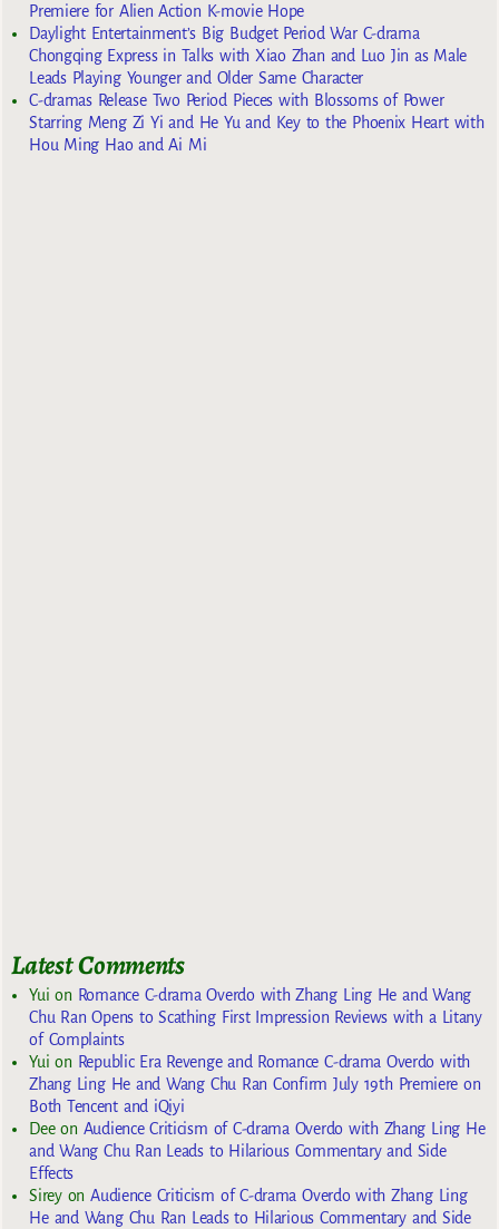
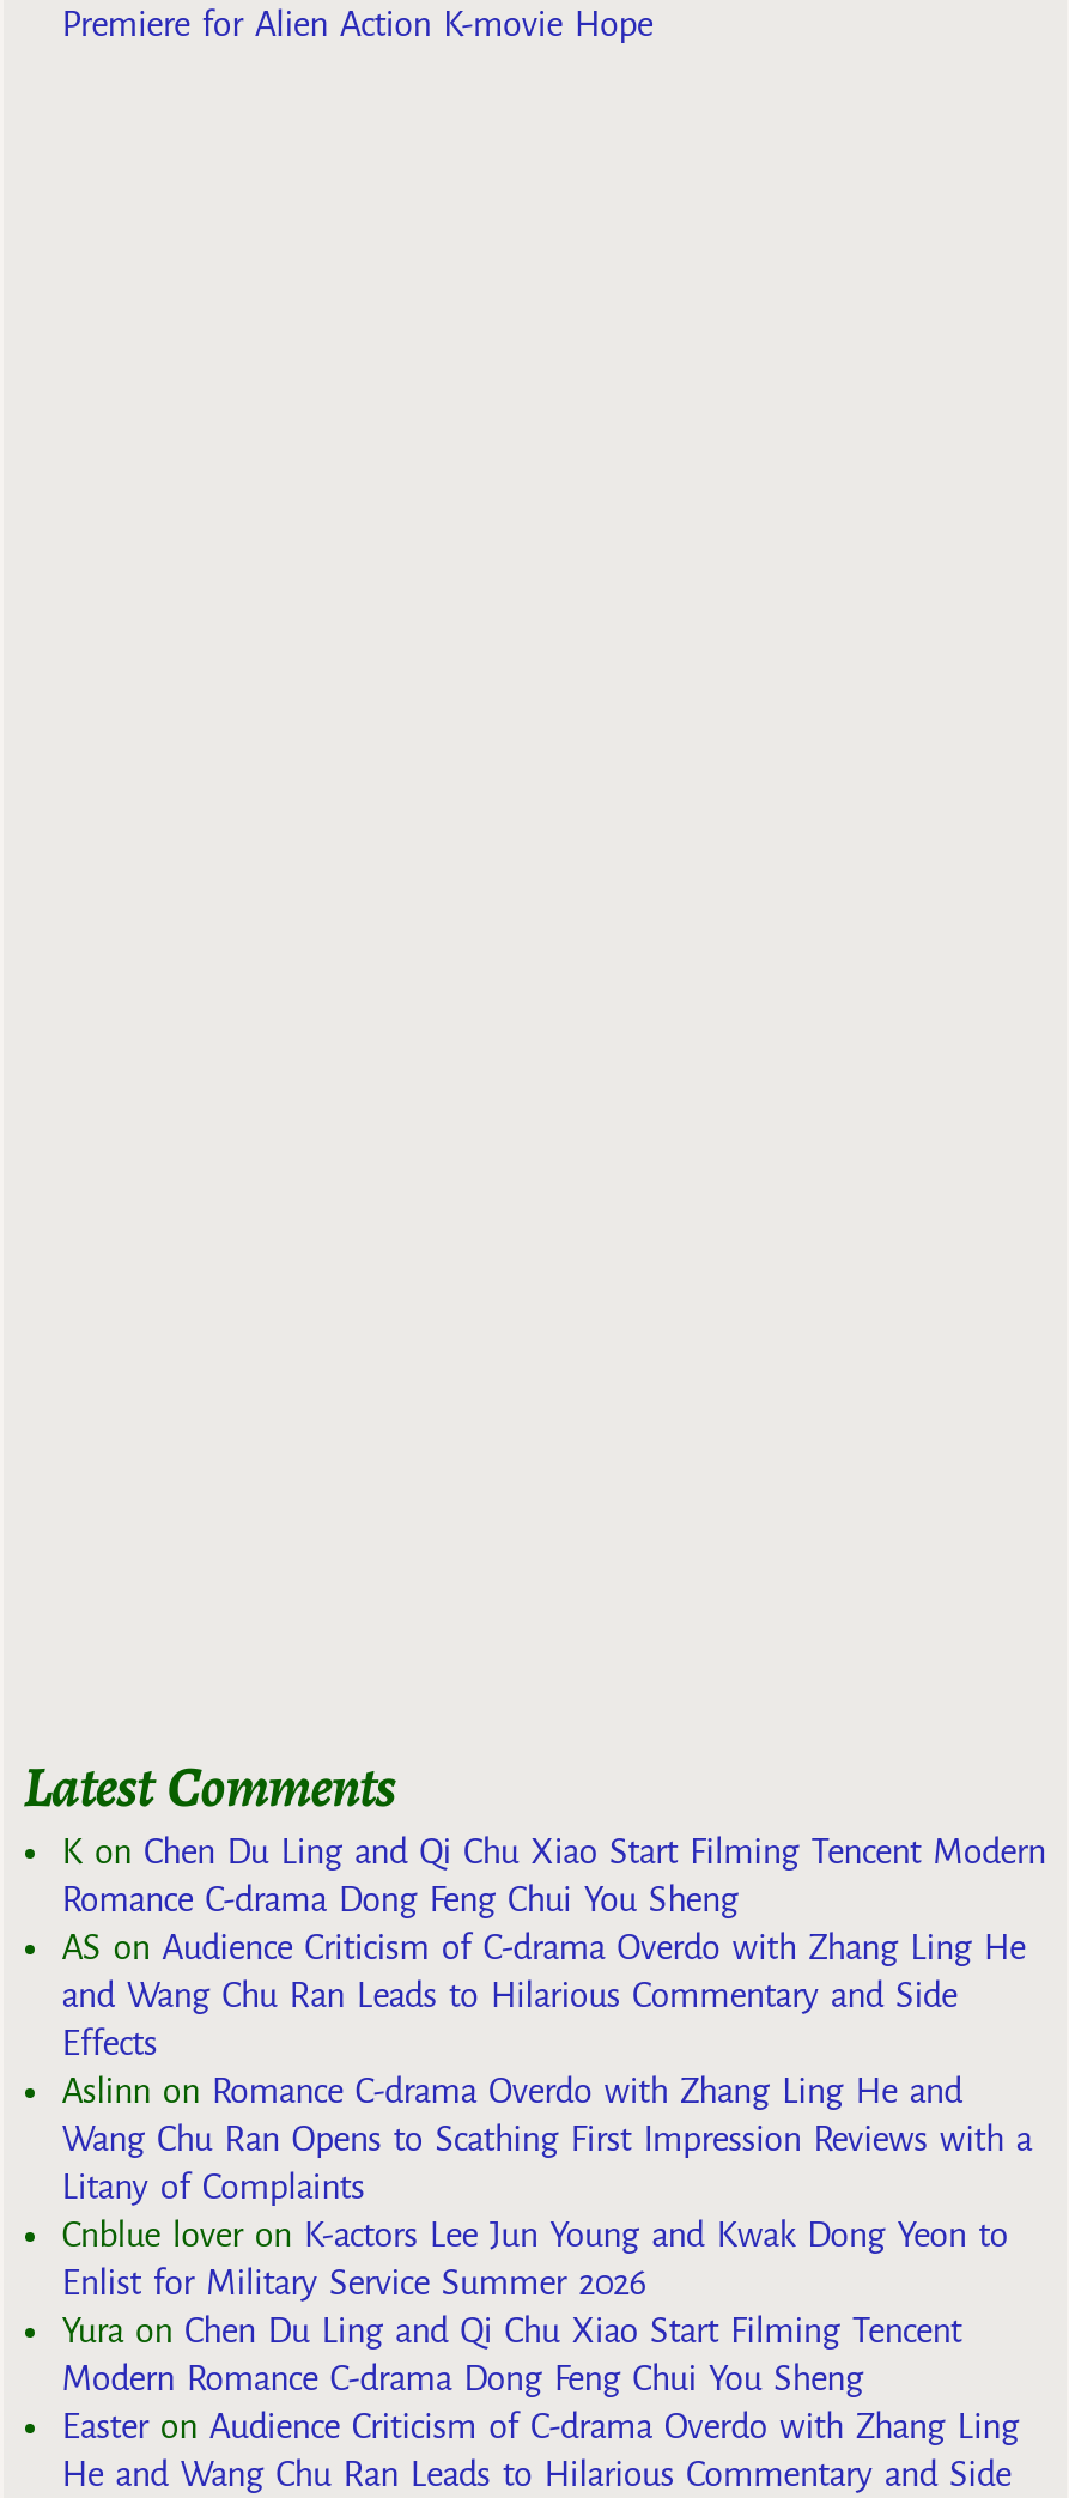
- Daylight Entertainment’s Big Budget Period War C-drama
- Chongqing Express in Talks with Xiao Zhan and Luo Jin as Male
- Leads Playing Younger and Older Same Character
- C-dramas Release Two Period Pieces with Blossoms of Power
- Starring Meng Zi Yi and He Yu and Key to the Phoenix Heart with
- Hou Ming Hao and Ai Mi

moved up: Latest Comments

- Yui on Romance C-drama Overdo with Zhang Ling He and Wang
- Chu Ran Opens to Scathing First Impression Reviews with a Litany
- of Complaints
- Yui on Republic Era Revenge and Romance C-drama Overdo with
- Zhang Ling He and Wang Chu Ran Confirm July 19th Premiere on
- Both Tencent and iQiyi
- Dee on Audience Criticism of C-drama Overdo with Zhang Ling He
+ K on Chen Du Ling and Qi Chu Xiao Start Filming Tencent Modern
+ Romance C-drama Dong Feng Chui You Sheng
+ AS on Audience Criticism of C-drama Overdo with Zhang Ling He

moved up: and Wang Chu Ran Leads to Hilarious Commentary and Side | Effects

- Sirey on Audience Criticism of C-drama Overdo with Zhang Ling
+ Aslinn on Romance C-drama Overdo with Zhang Ling He and
+ Wang Chu Ran Opens to Scathing First Impression Reviews with a
+ Litany of Complaints
+ Cnblue lover on K-actors Lee Jun Young and Kwak Dong Yeon to
+ Enlist for Military Service Summer 2026
+ Yura on Chen Du Ling and Qi Chu Xiao Start Filming Tencent
+ Modern Romance C-drama Dong Feng Chui You Sheng
+ Easter on Audience Criticism of C-drama Overdo with Zhang Ling
